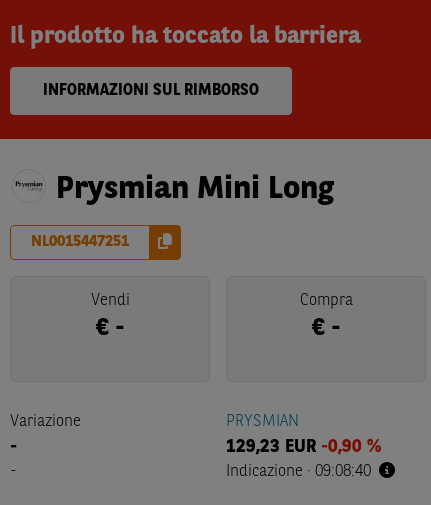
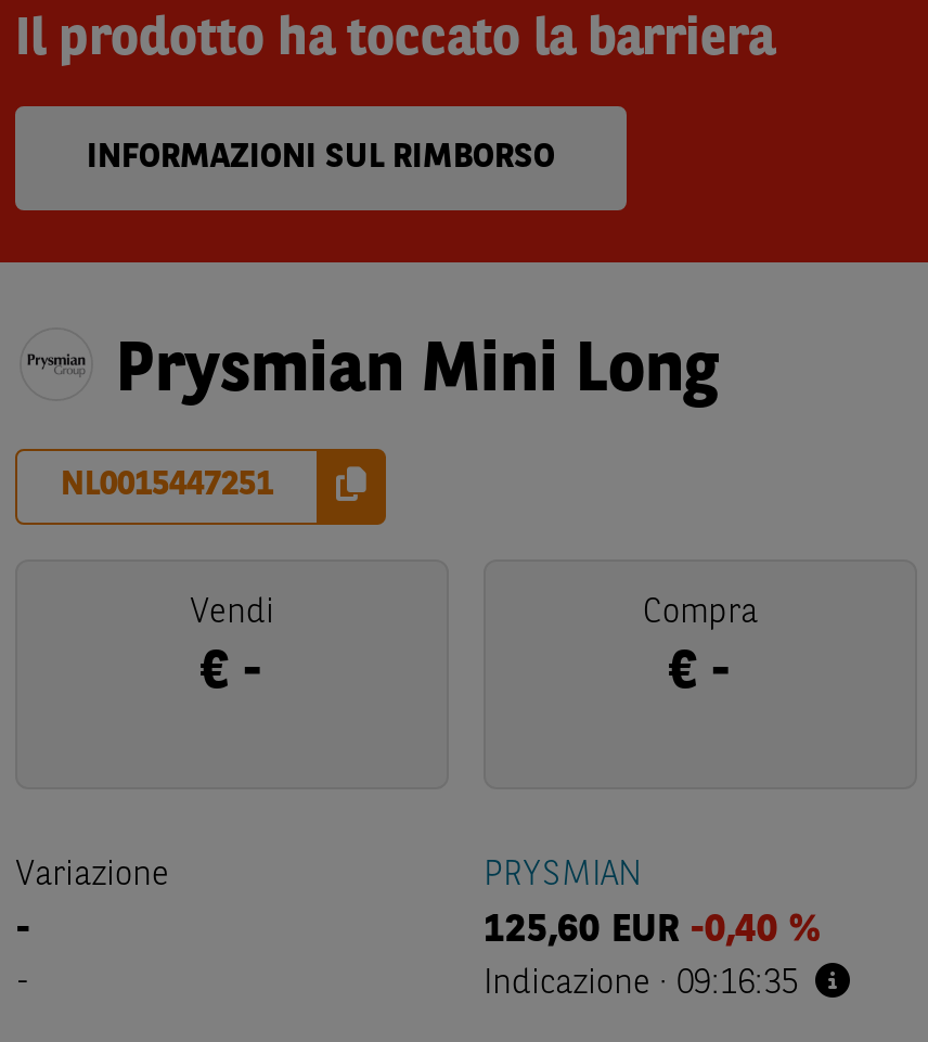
- 129,23 EUR -0,90 %
+ 125,60 EUR -0,40 %

- Indicazione · 09:08:40
+ Indicazione · 09:16:35
